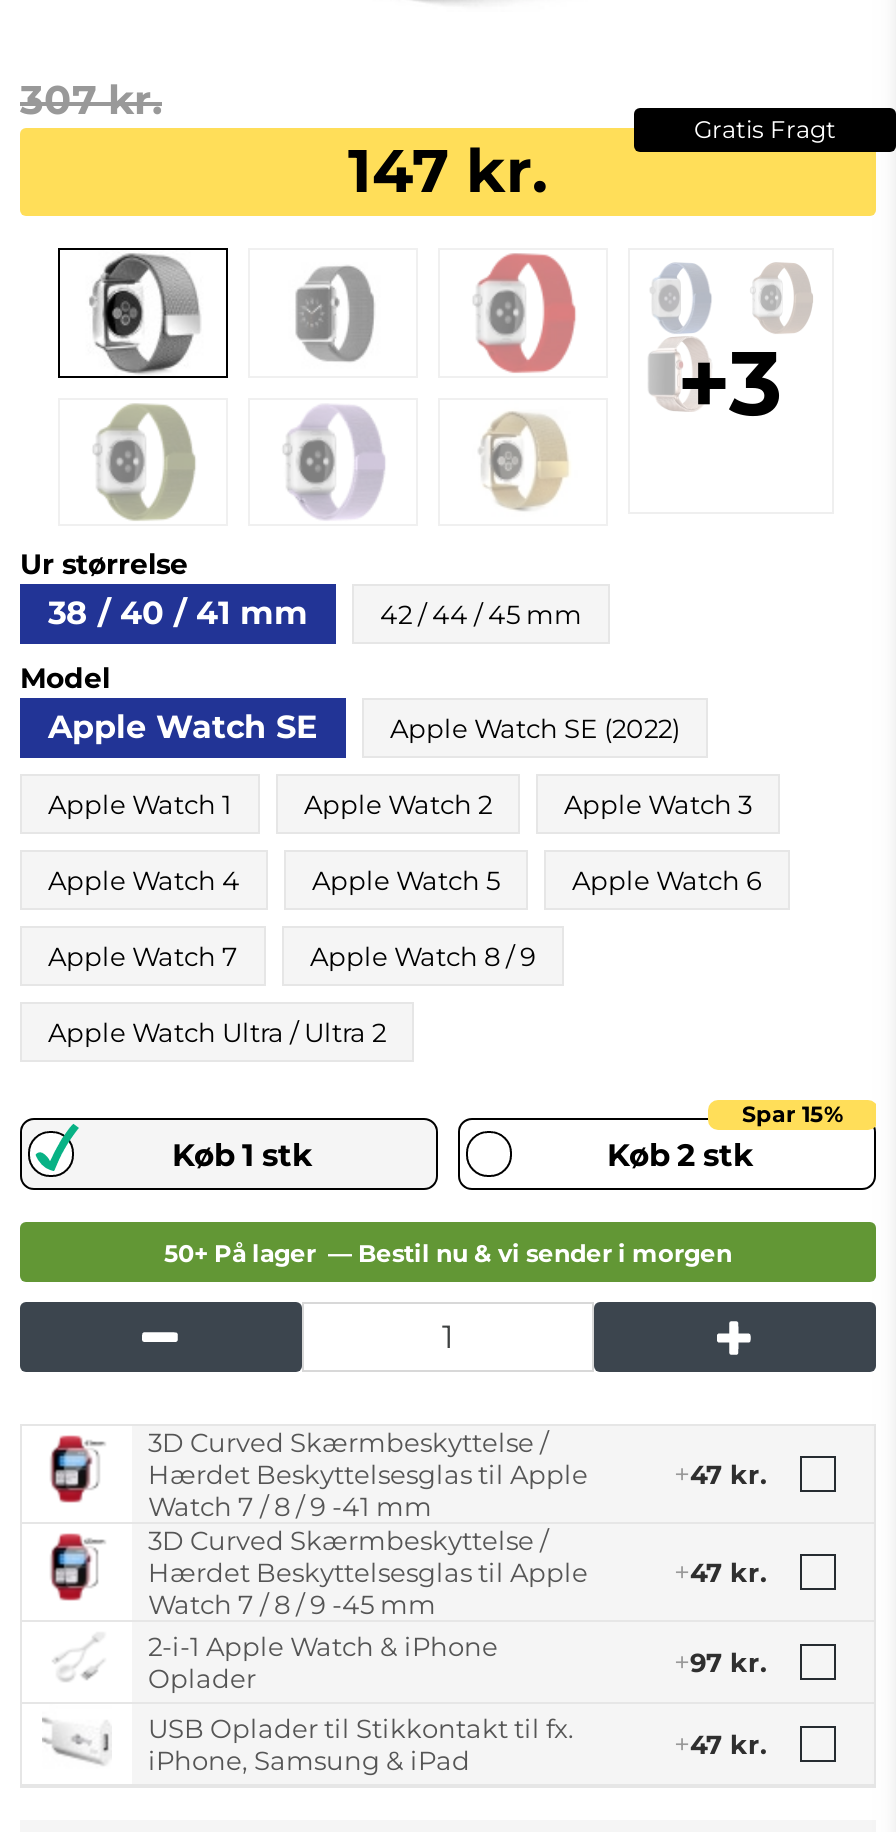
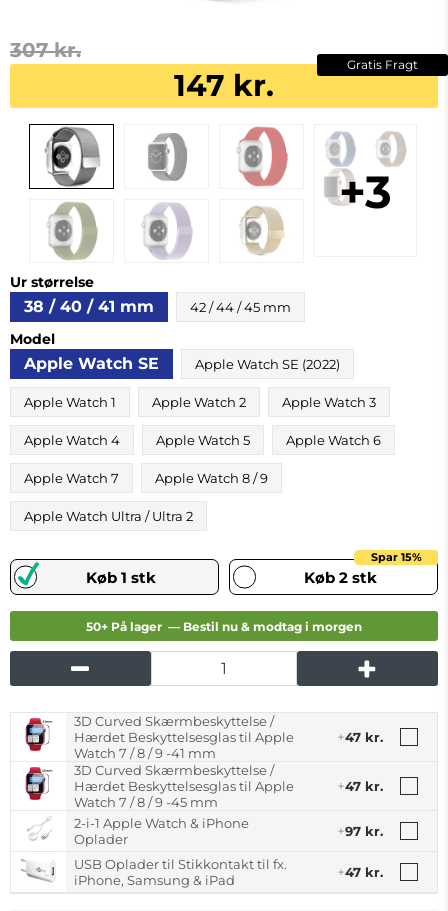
- 50+ På lager — Bestil nu & vi sender i morgen
+ 50+ På lager — Bestil nu & modtag i morgen
